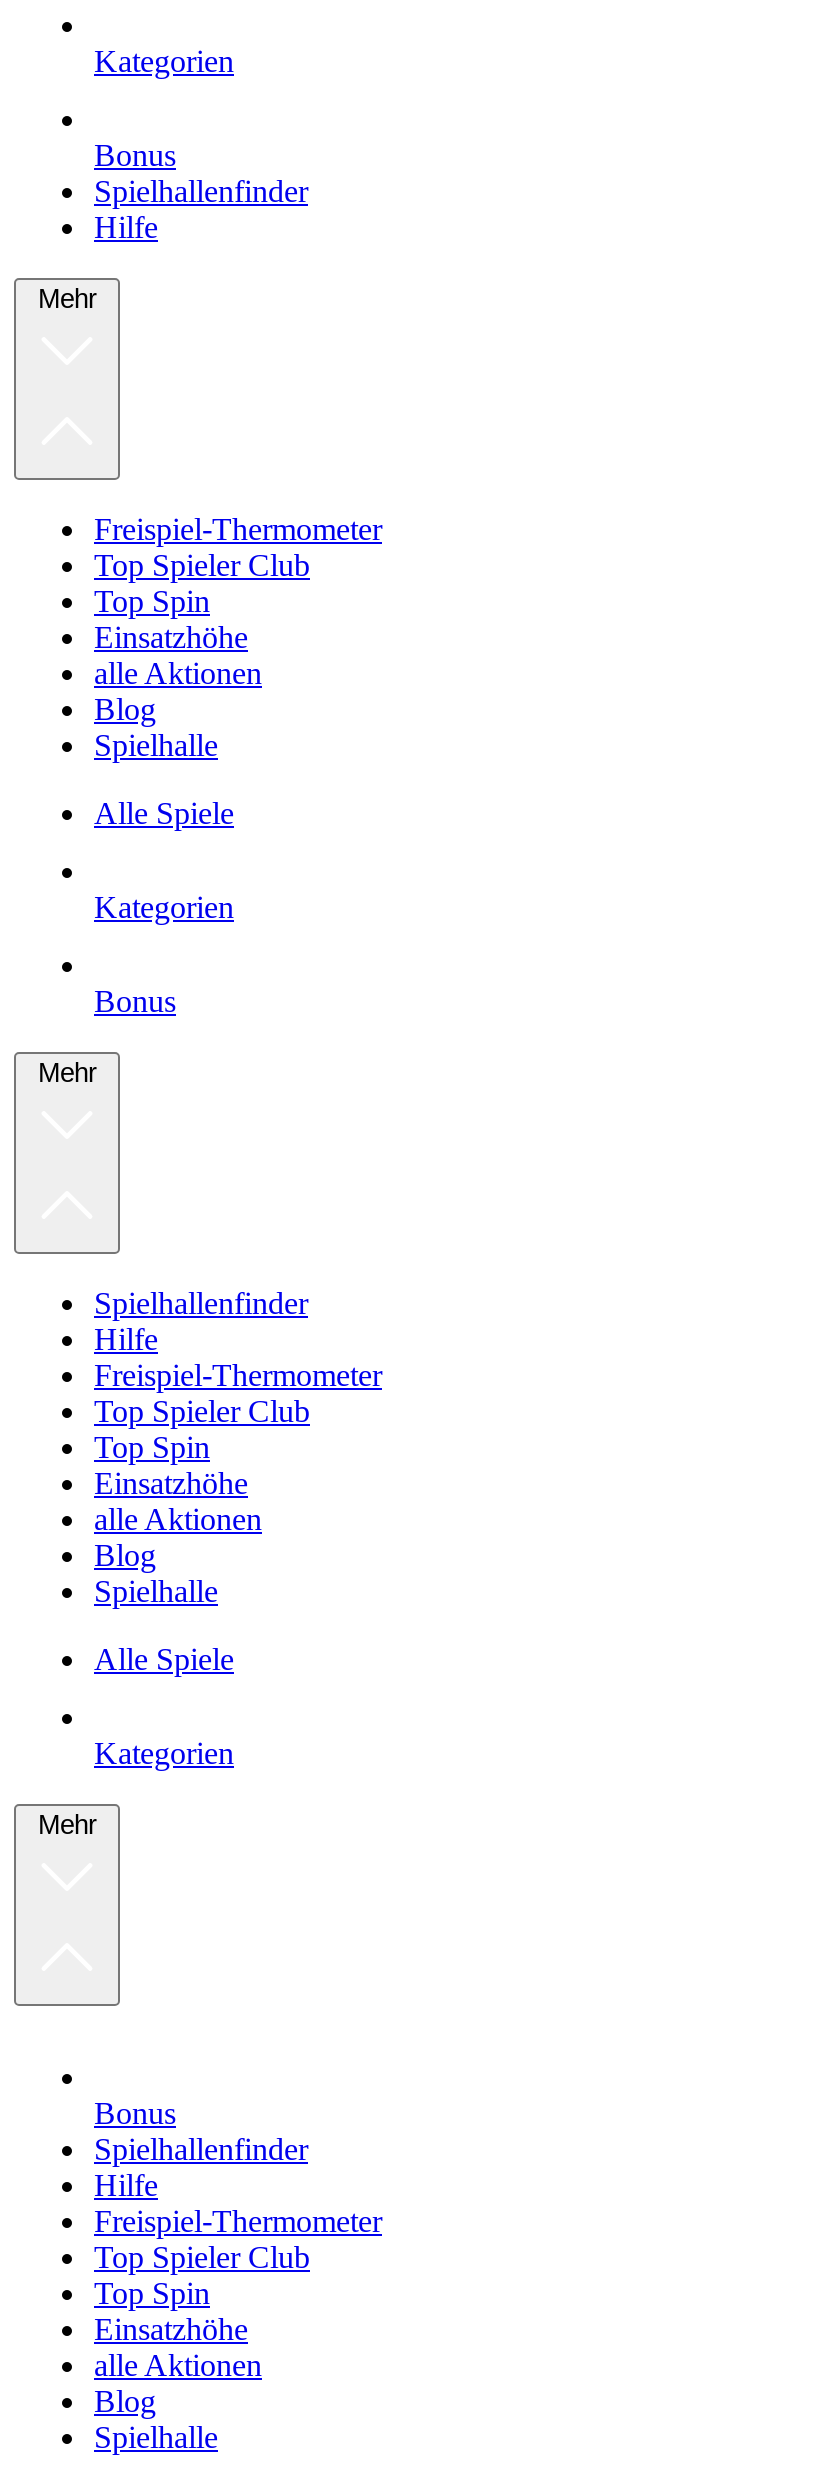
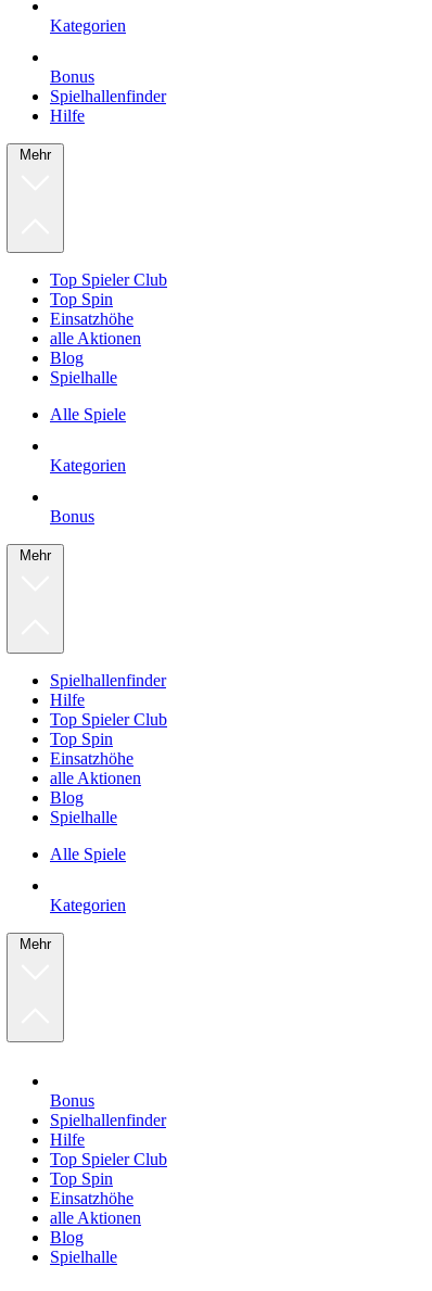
- Freispiel-Thermometer

- Freispiel-Thermometer

- Freispiel-Thermometer
